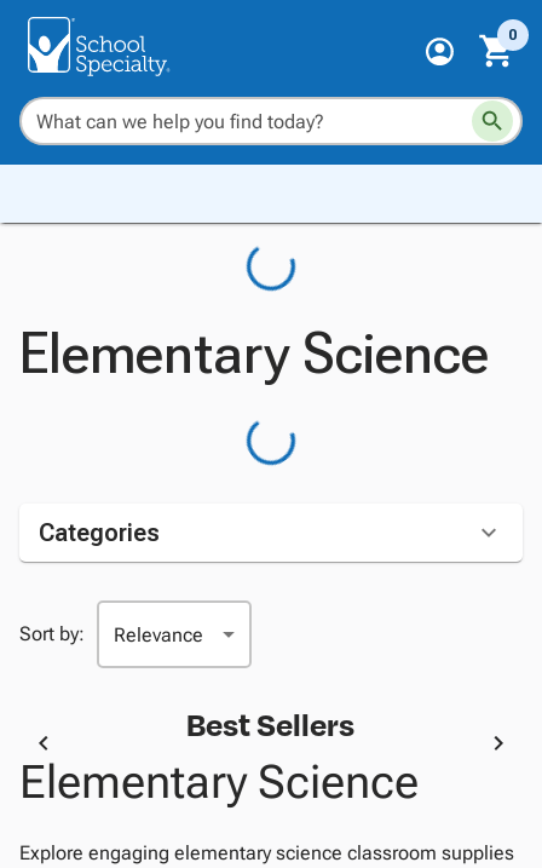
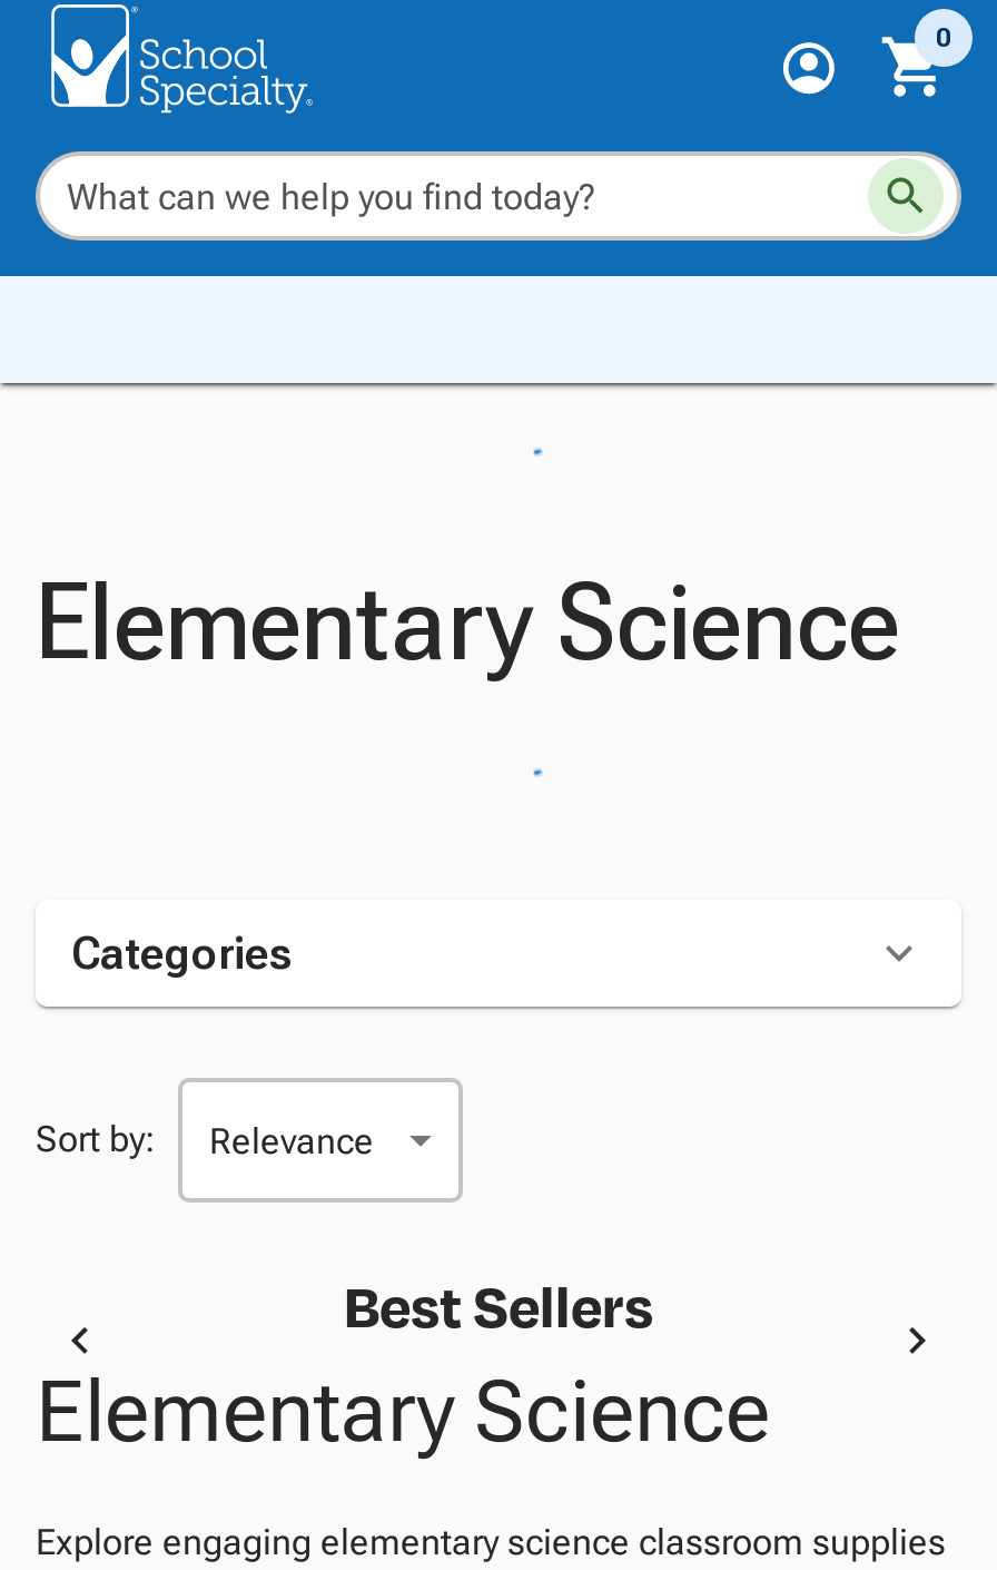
- [image]

- [image]
